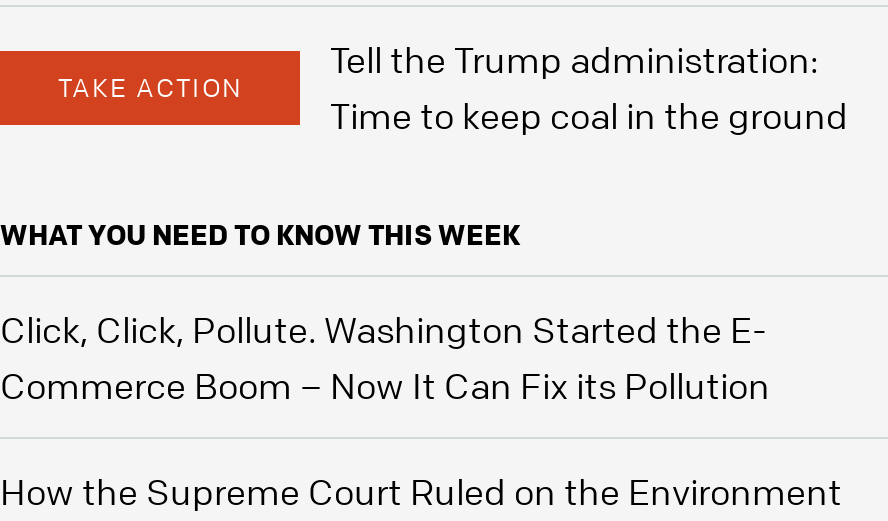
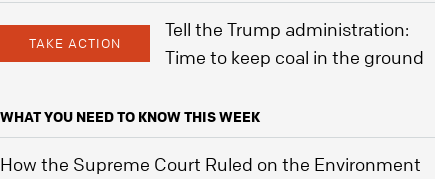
- Click, Click, Pollute. Washington Started the E-
- Commerce Boom – Now It Can Fix its Pollution
